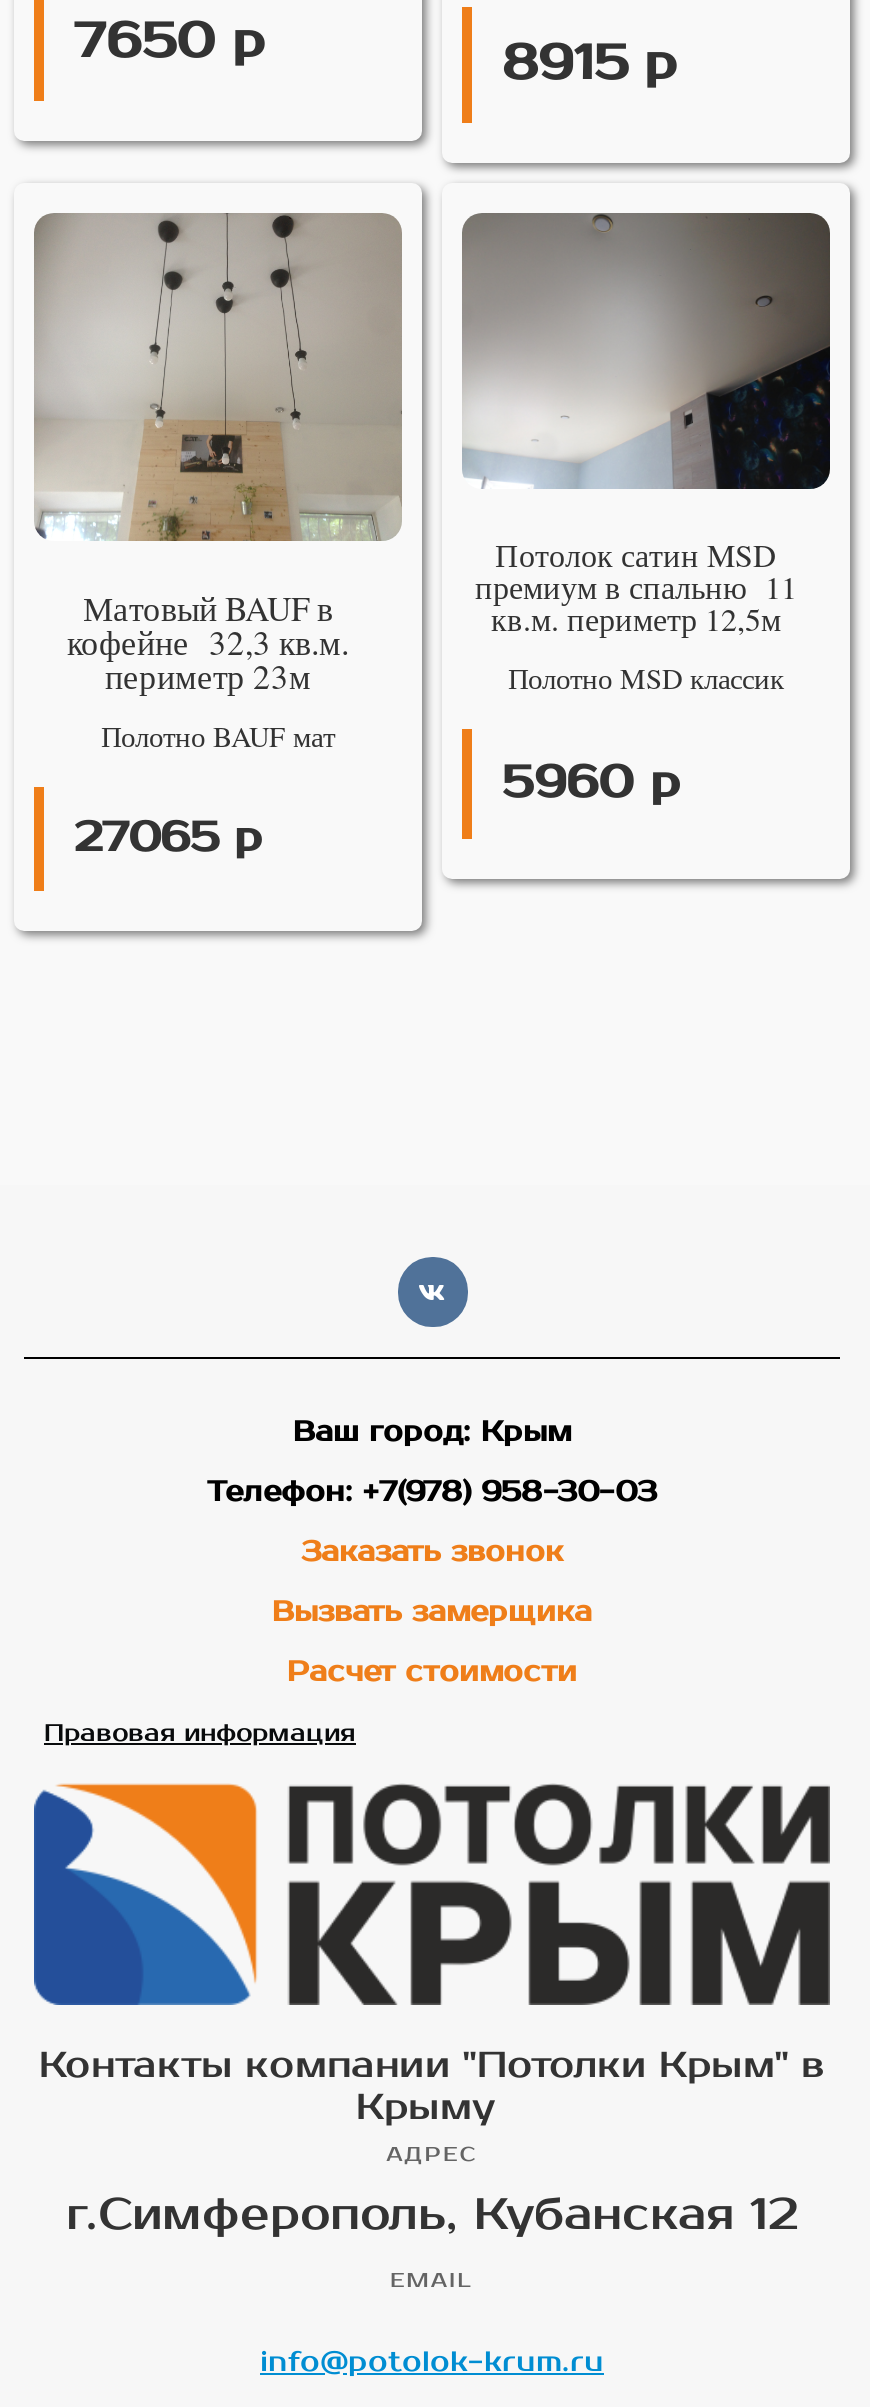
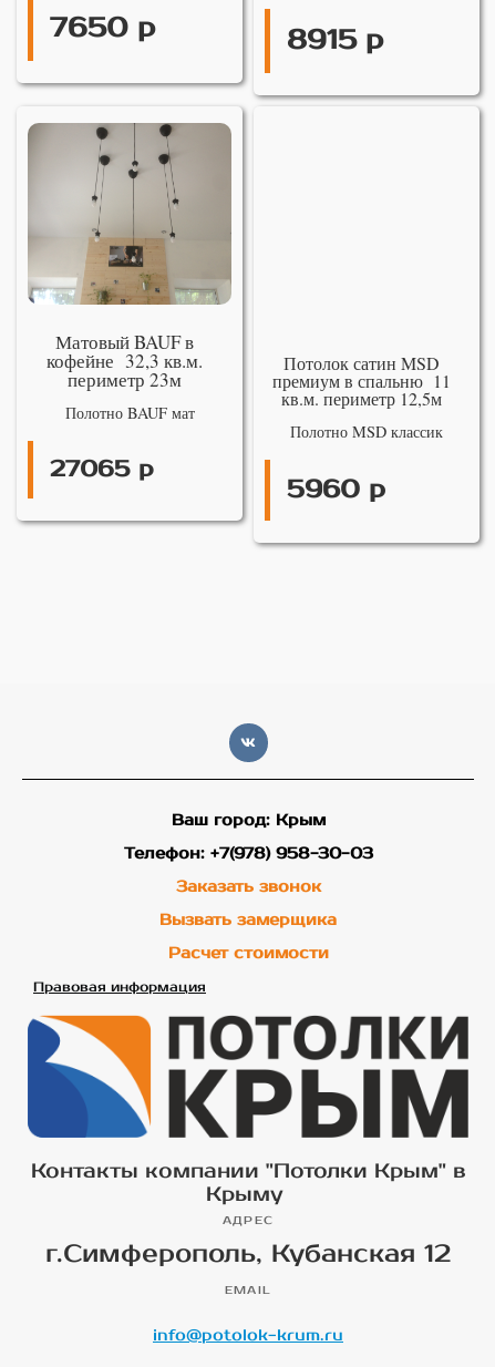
- [image]

moved down: Потолок сатин MSD | премиум в спальню 11 | кв.м. периметр 12,5м | Полотно MSD классик | 5960 р
